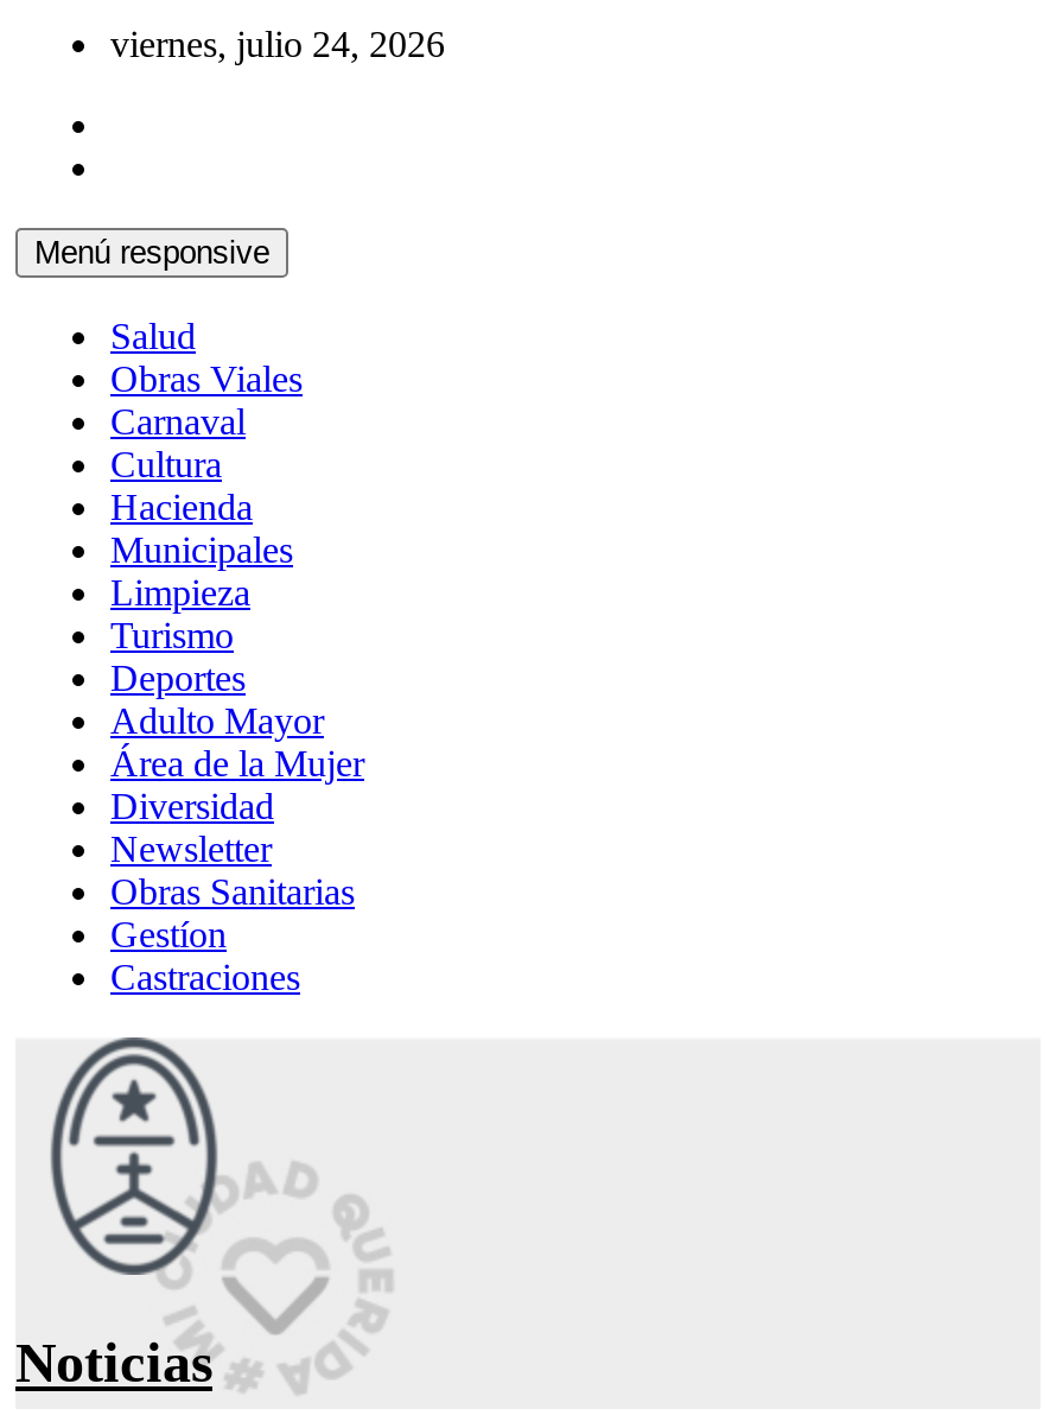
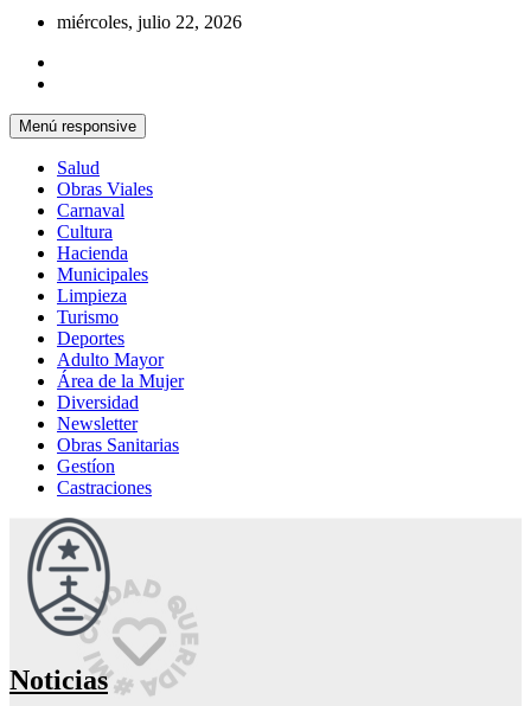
- viernes, julio 24, 2026
+ miércoles, julio 22, 2026
